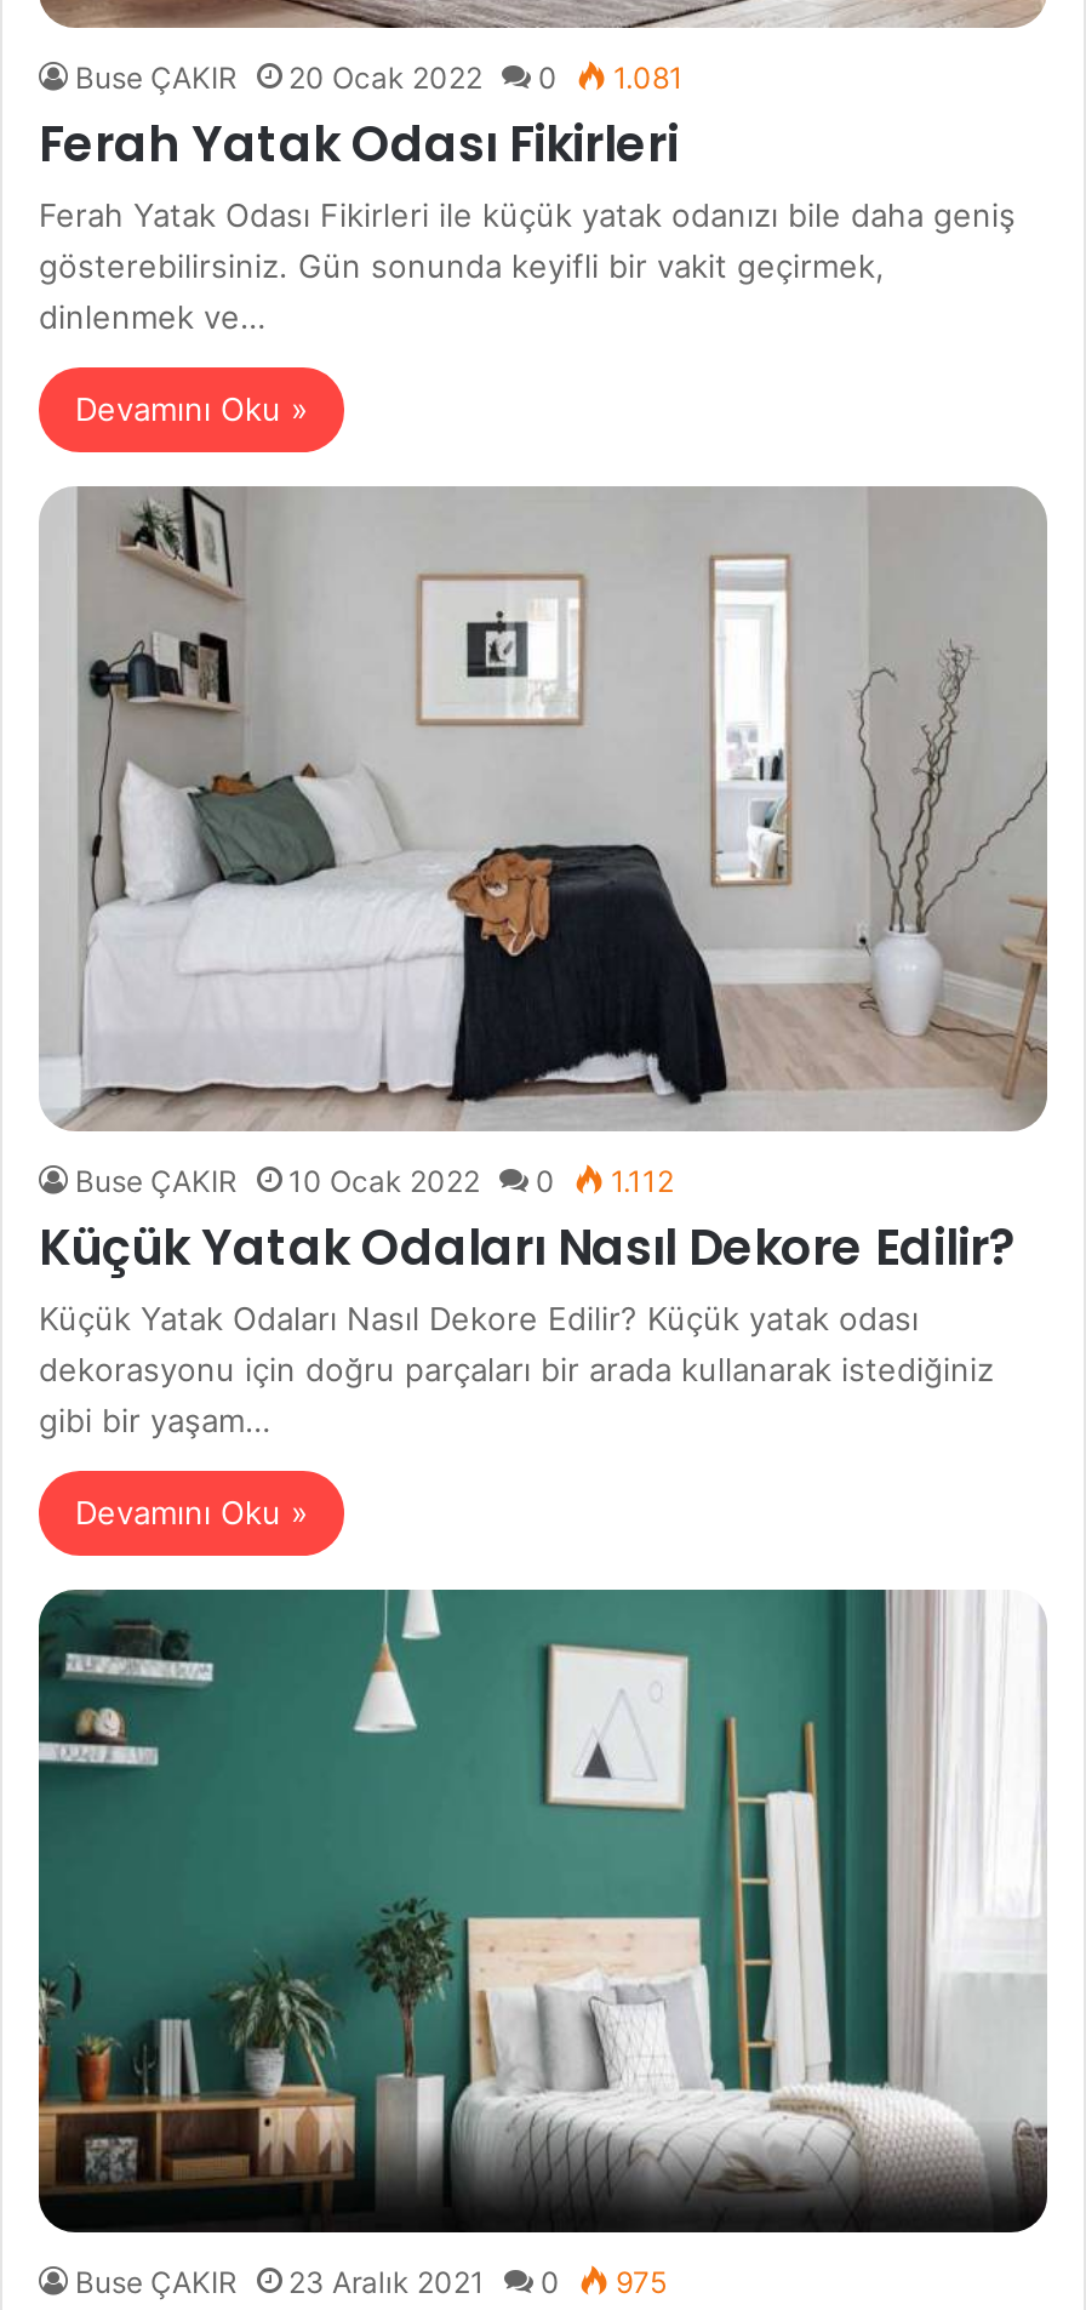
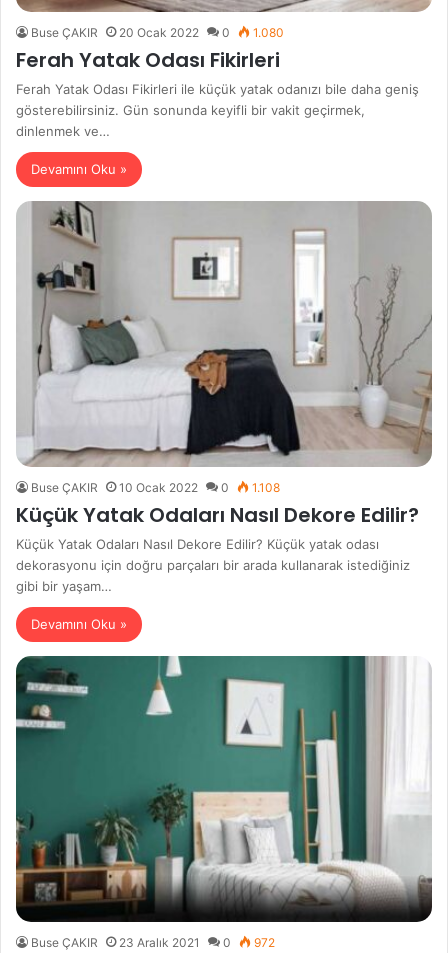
- Buse ÇAKIR 20 Ocak 2022 0 1.081
+ Buse ÇAKIR 20 Ocak 2022 0 1.080

- Buse ÇAKIR 10 Ocak 2022 0 1.112
+ Buse ÇAKIR 10 Ocak 2022 0 1.108

- Buse ÇAKIR 23 Aralık 2021 0 975
+ Buse ÇAKIR 23 Aralık 2021 0 972
